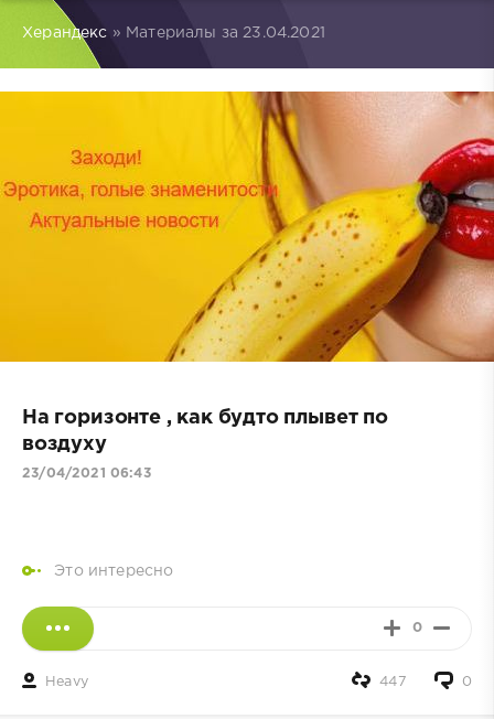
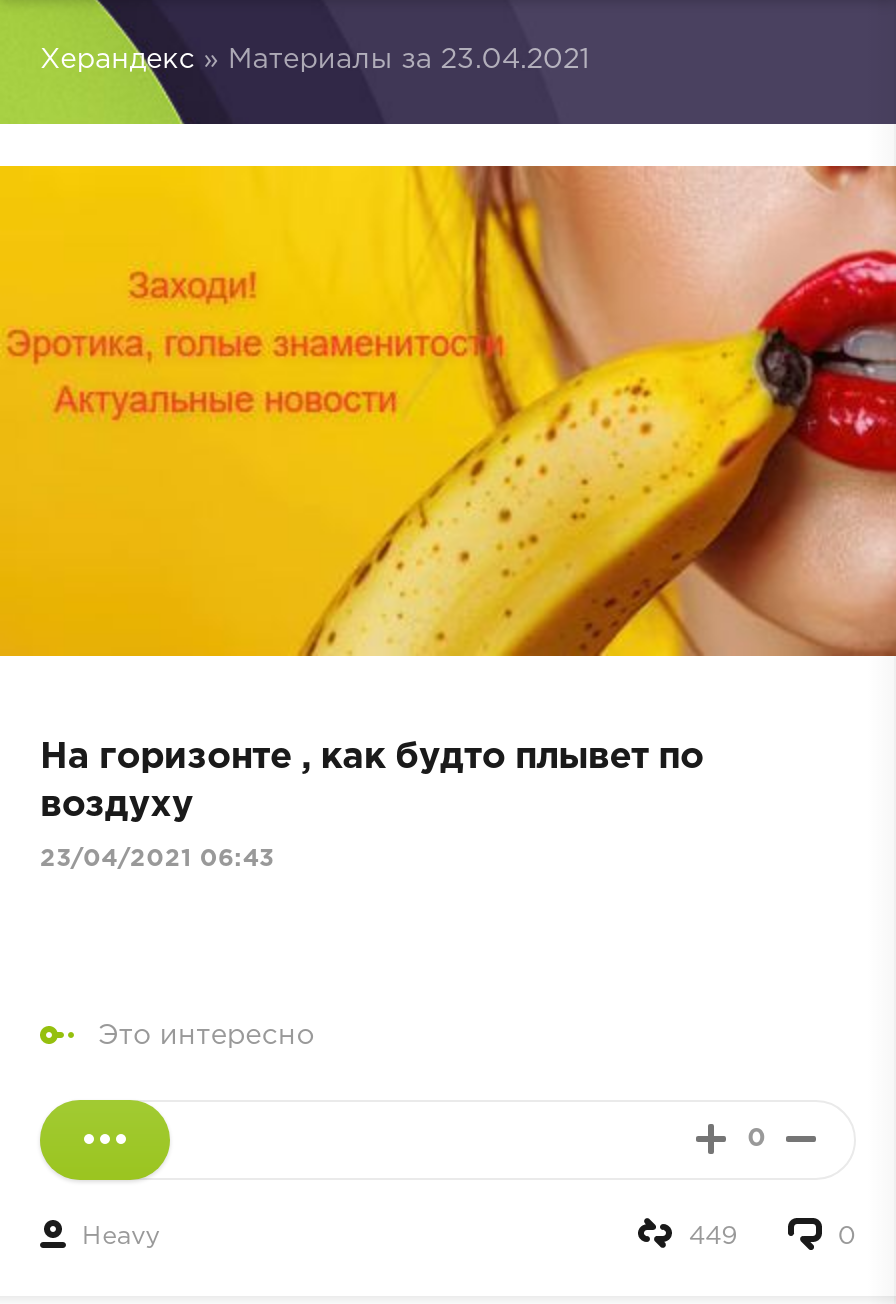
- 447
+ 449
